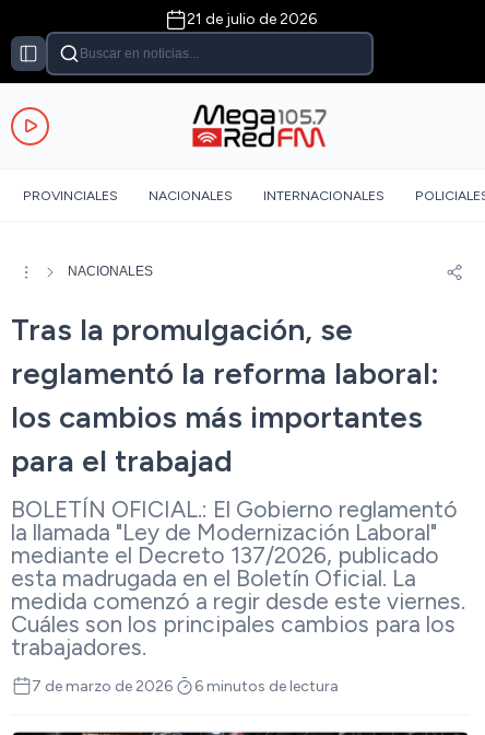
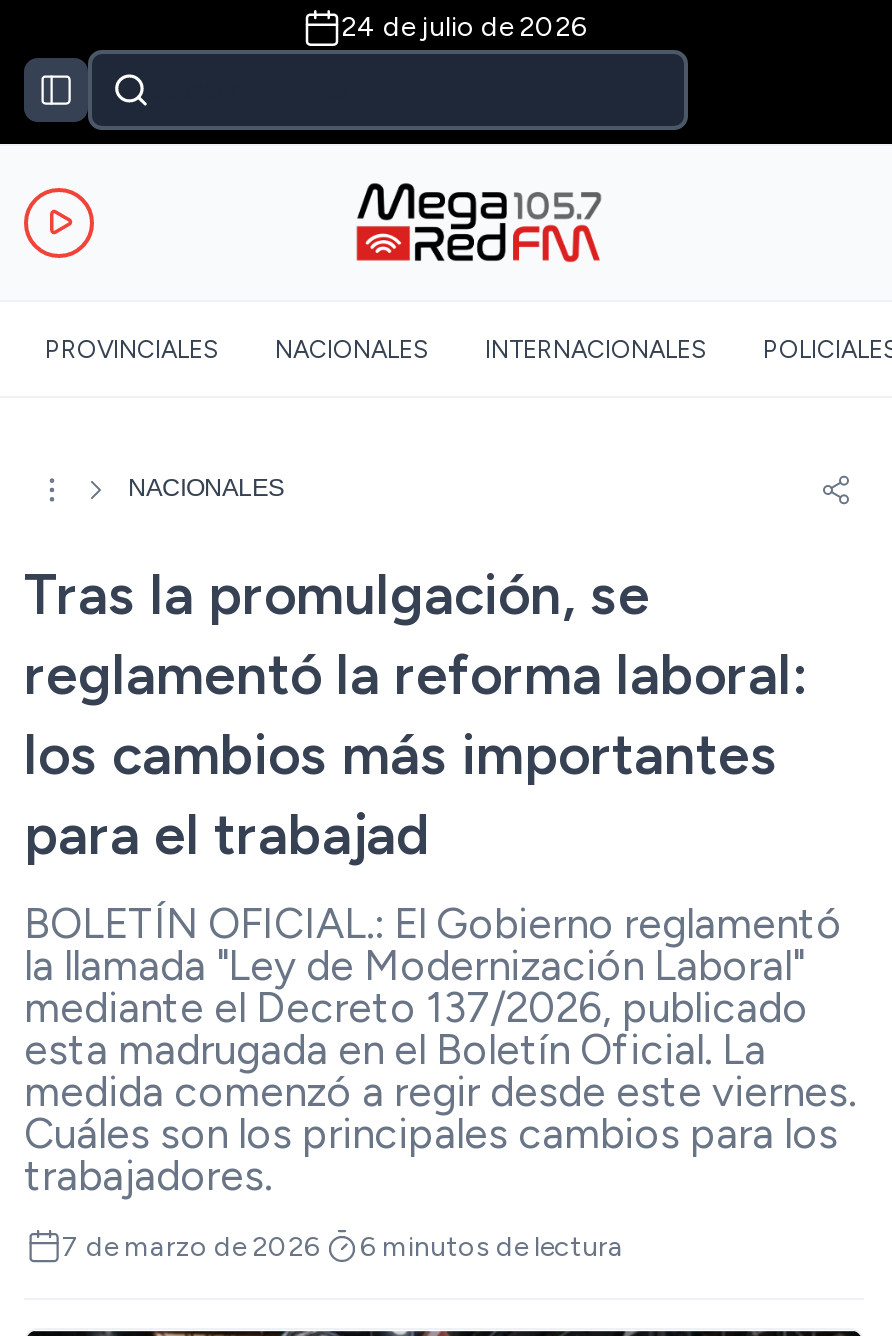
- 21 de julio de 2026
+ 24 de julio de 2026
